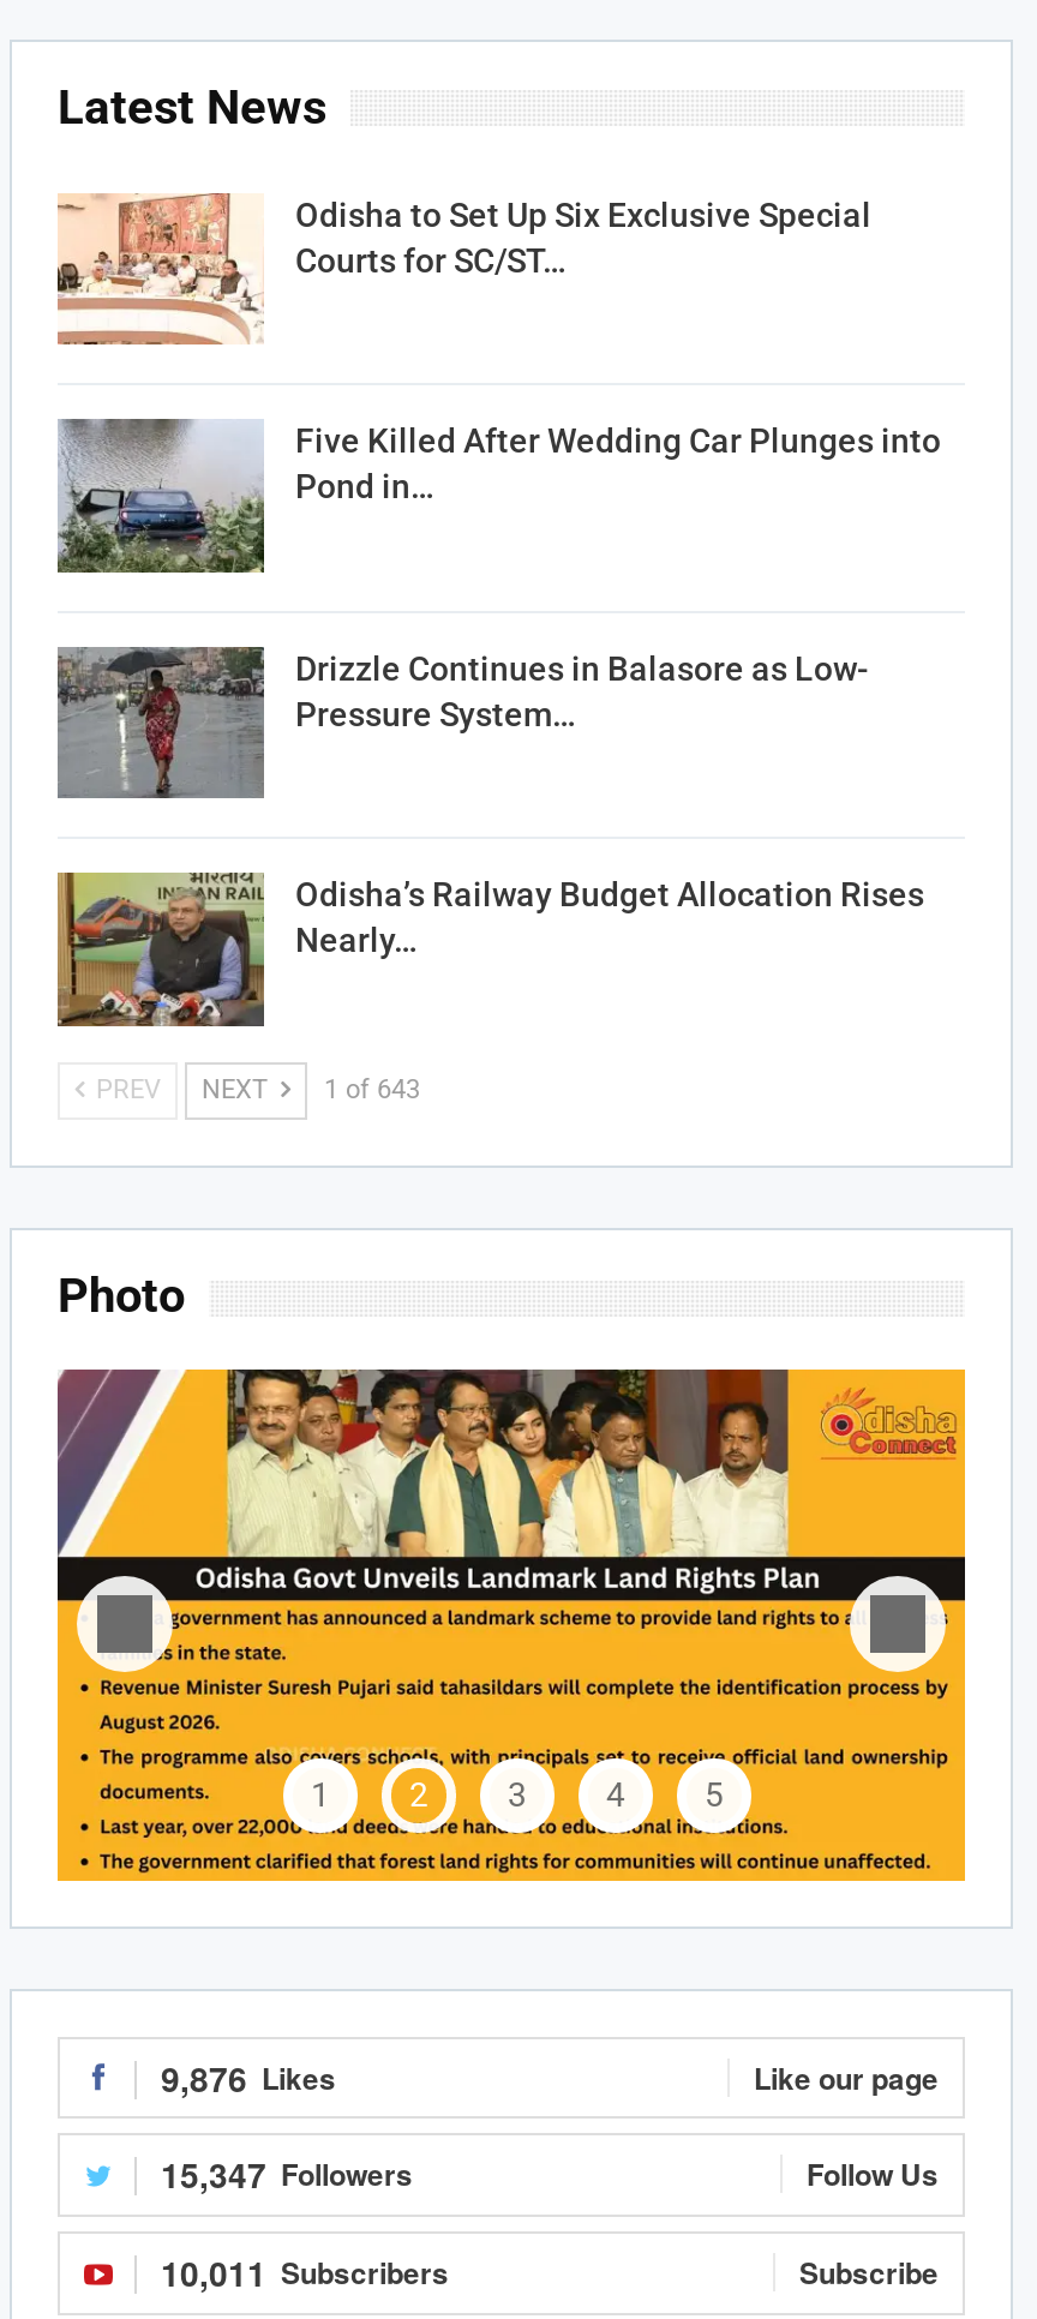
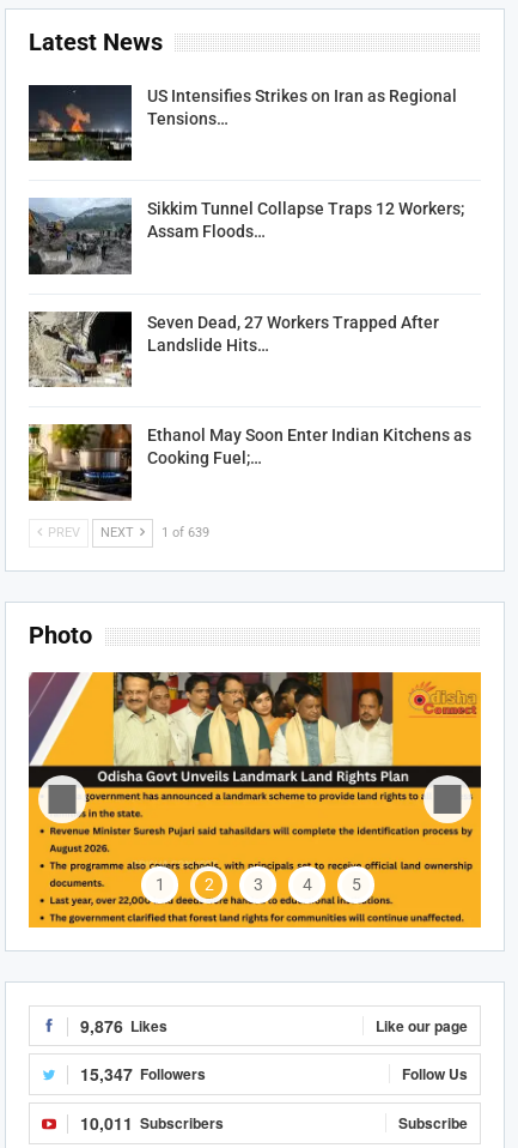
- [image]
- Odisha to Set Up Six Exclusive Special
- Courts for SC/ST…
+ [image]
+ US Intensifies Strikes on Iran as Regional
+ Tensions…

- [image]
- Five Killed After Wedding Car Plunges into
- Pond in…
+ [image]
+ Sikkim Tunnel Collapse Traps 12 Workers;
+ Assam Floods…

- [image]
- Drizzle Continues in Balasore as Low-
- Pressure System…
+ [image]
+ Seven Dead, 27 Workers Trapped After
+ Landslide Hits…

- [image]
- Odisha’s Railway Budget Allocation Rises
- Nearly…
+ [image]
+ Ethanol May Soon Enter Indian Kitchens as
+ Cooking Fuel;…

- PREV NEXT 1 of 643
+ PREV NEXT 1 of 639
